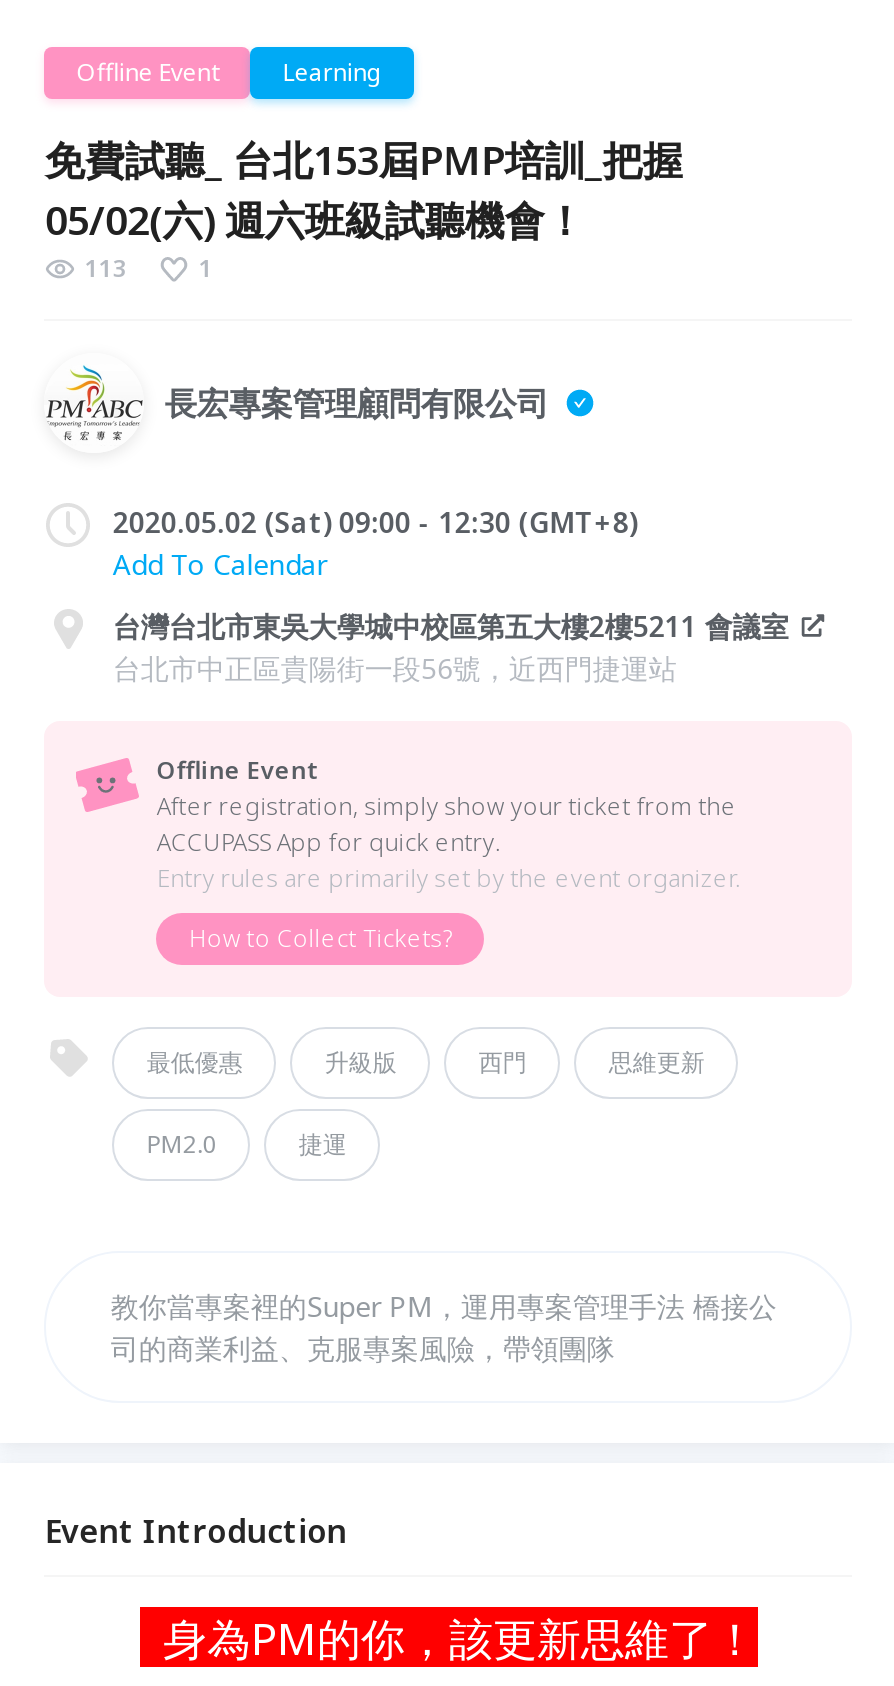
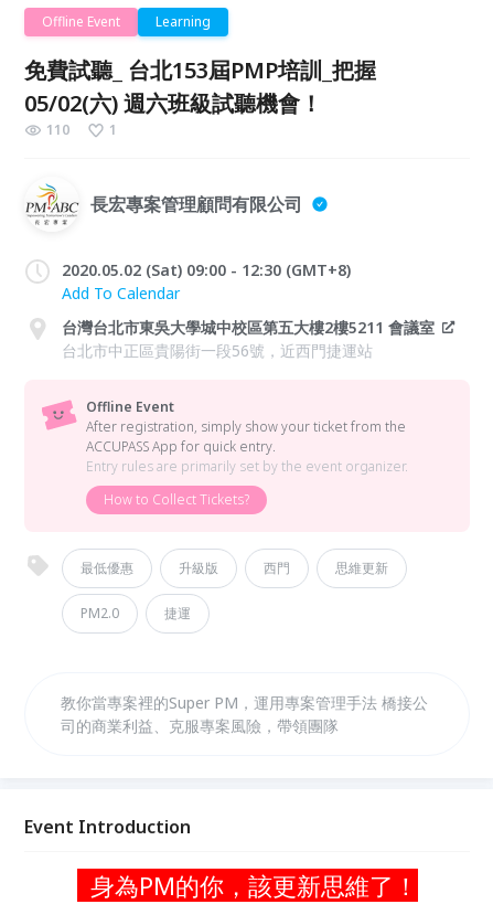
- 113
+ 110
